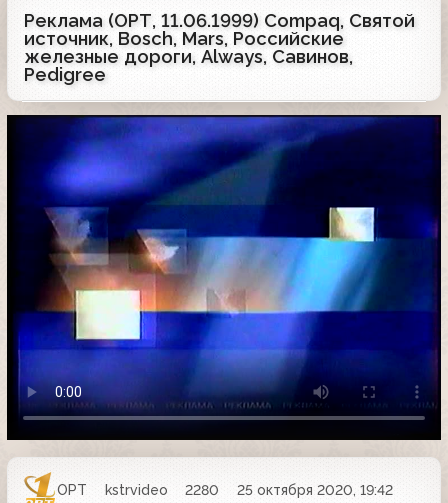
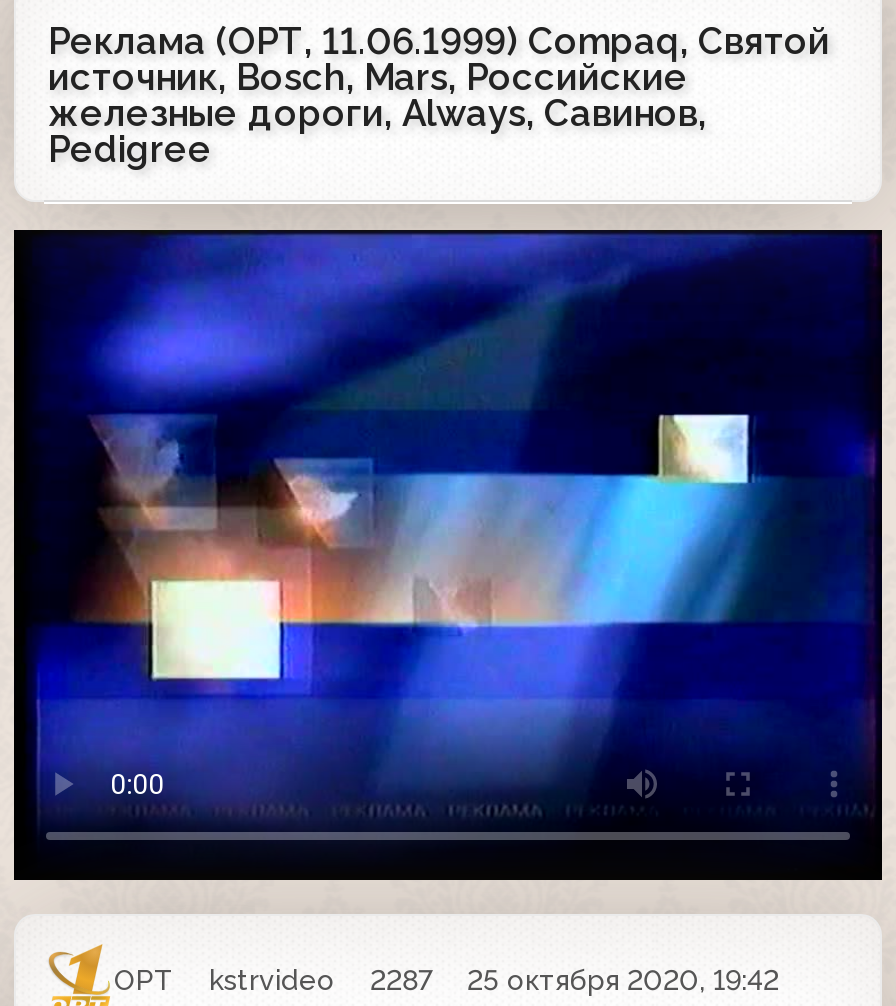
- ОРТ kstrvideo 2280 25 октября 2020, 19:42
+ ОРТ kstrvideo 2287 25 октября 2020, 19:42
